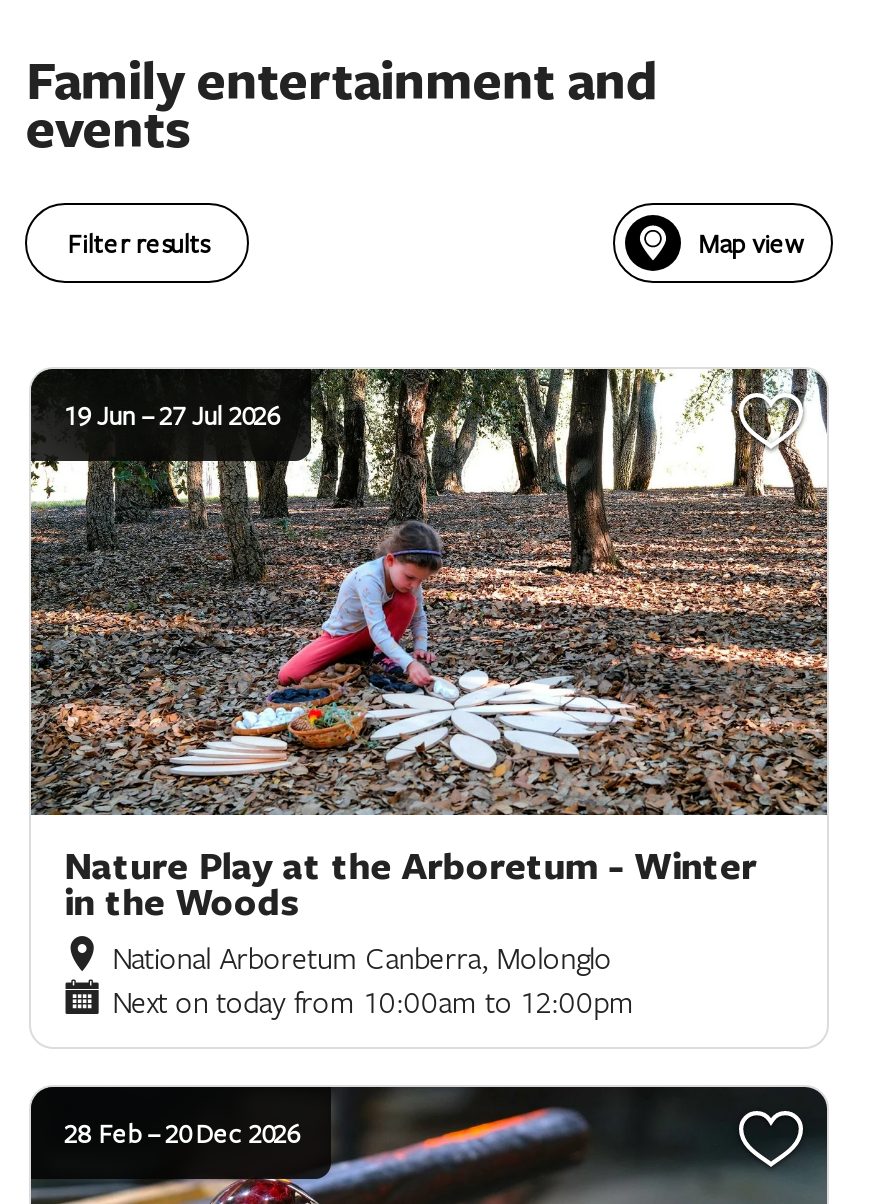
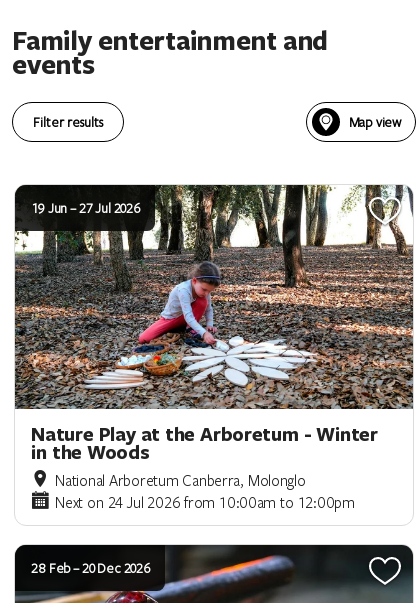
- Next on today from 10:00am to 12:00pm
+ Next on 24 Jul 2026 from 10:00am to 12:00pm
